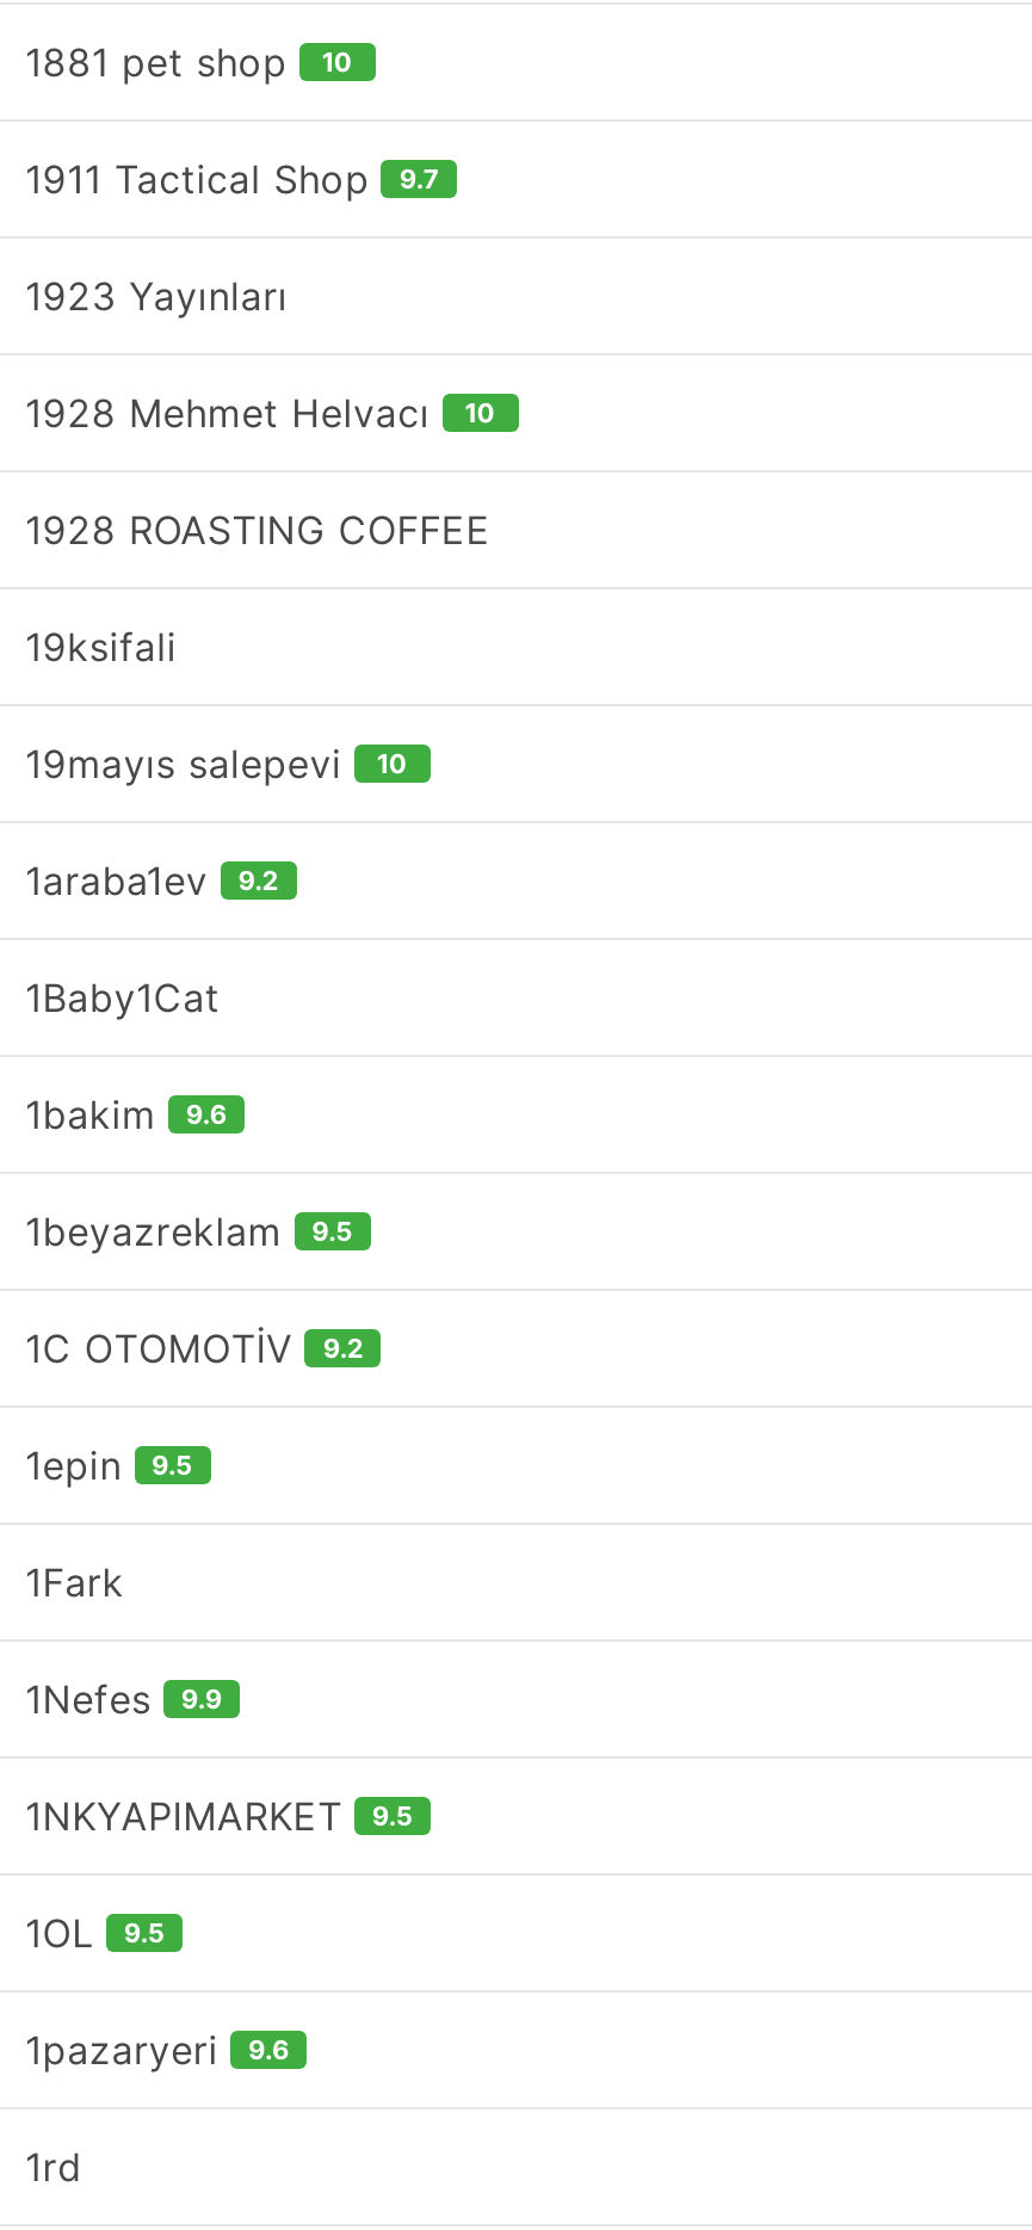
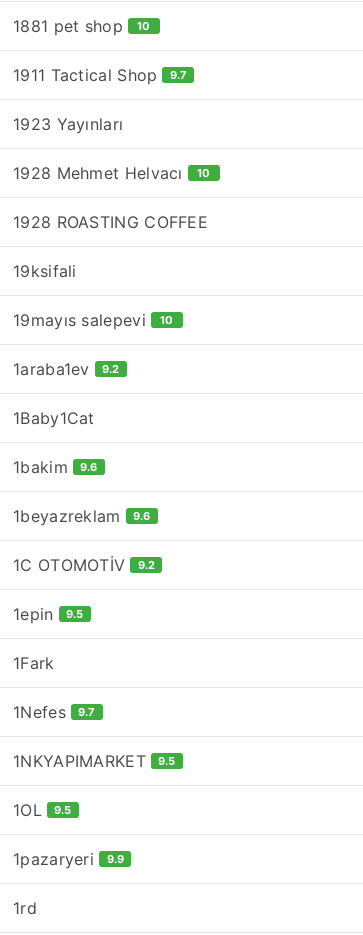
- 1beyazreklam 9.5
+ 1beyazreklam 9.6

- 1Nefes 9.9
+ 1Nefes 9.7

- 1pazaryeri 9.6
+ 1pazaryeri 9.9
